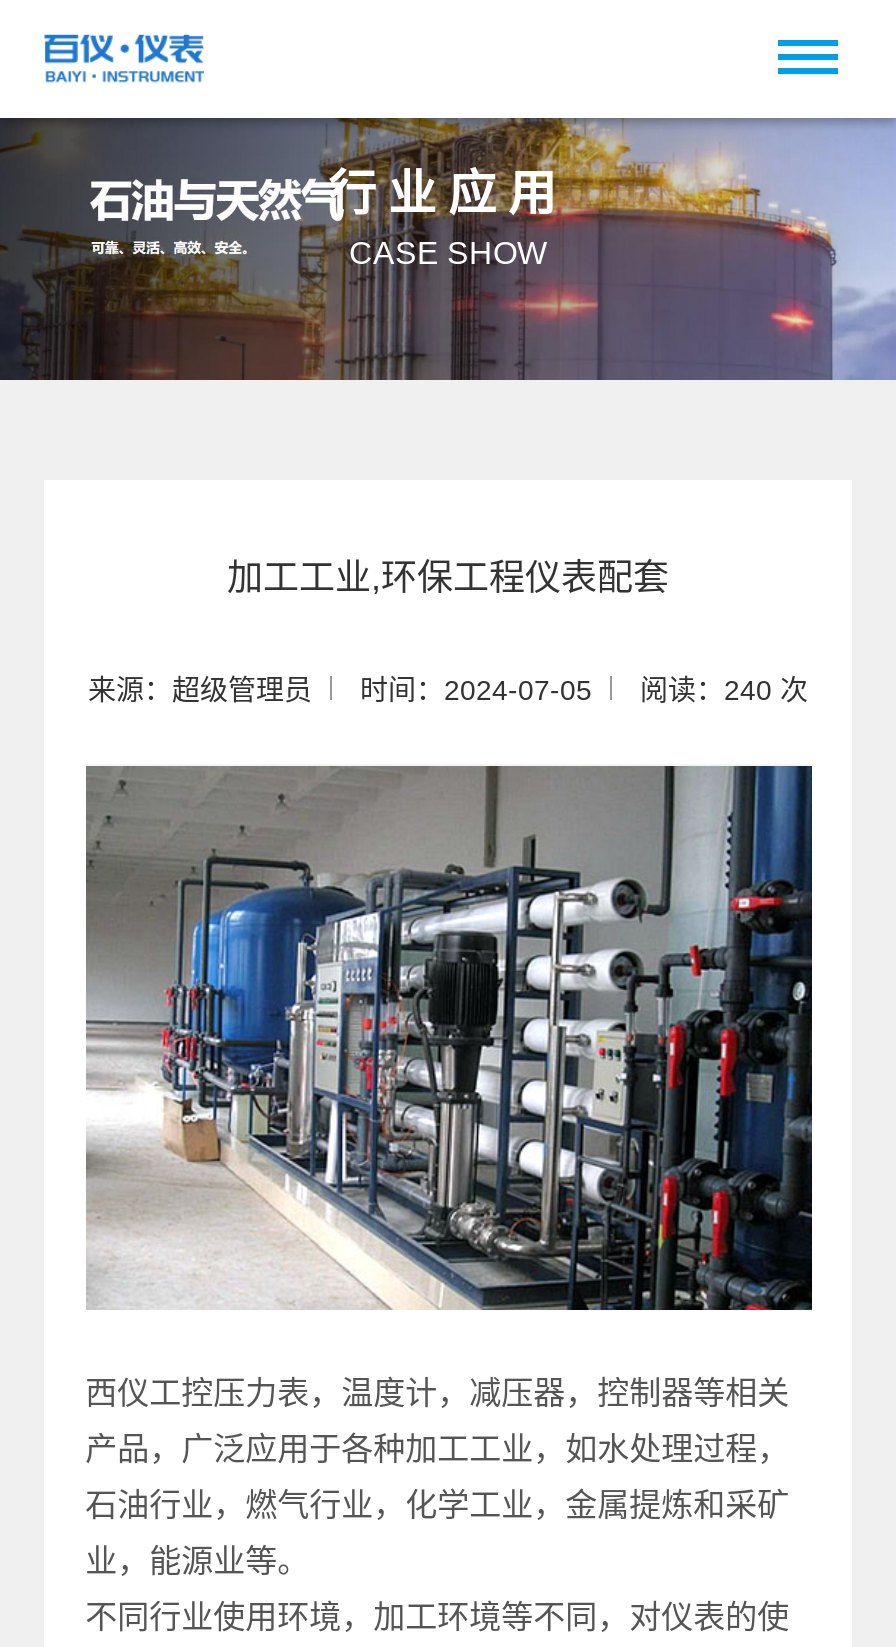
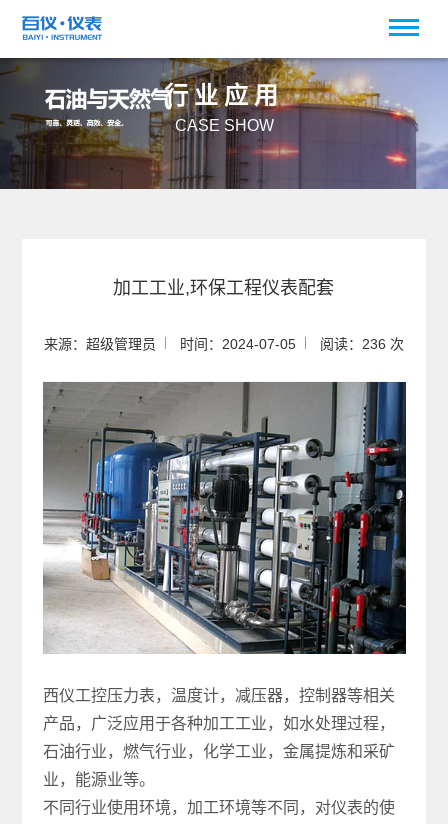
- 来源：超级管理员 时间：2024-07-05 阅读：240 次
+ 来源：超级管理员 时间：2024-07-05 阅读：236 次
